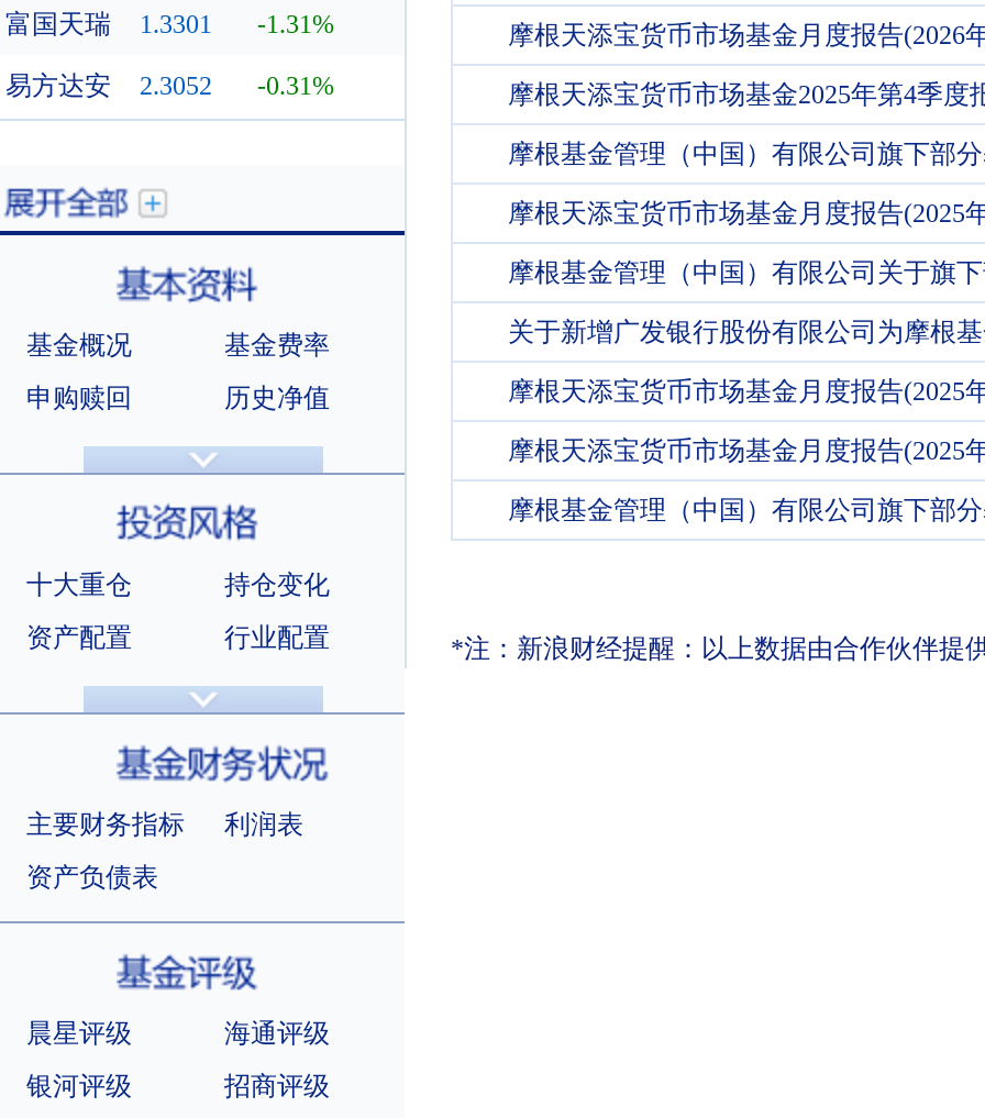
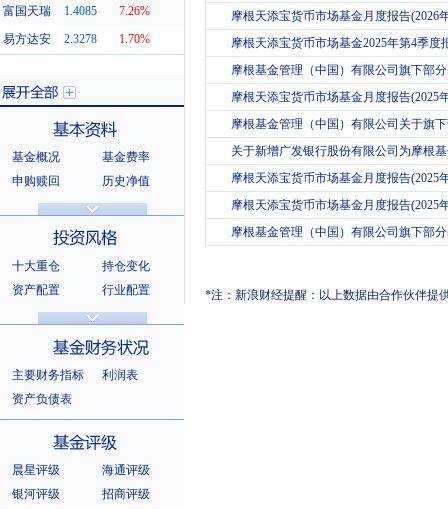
- 1.3301
+ 1.4085

- -1.31%
+ 7.26%

- 2.3052
+ 2.3278

- -0.31%
+ 1.70%
